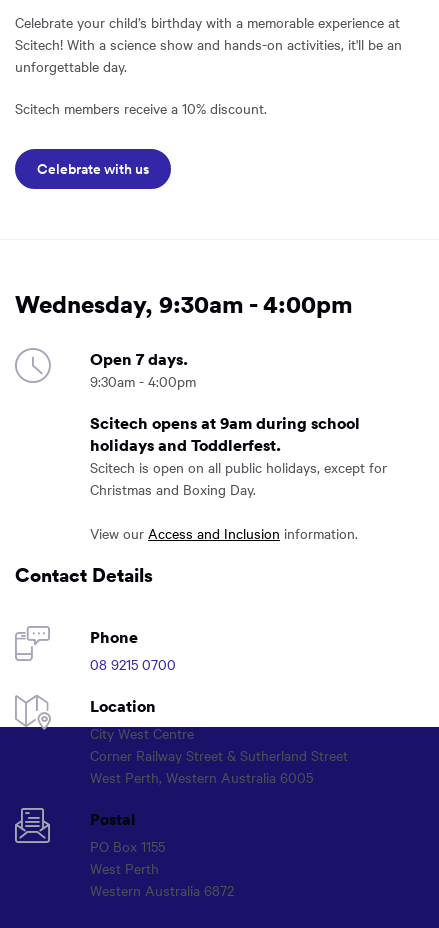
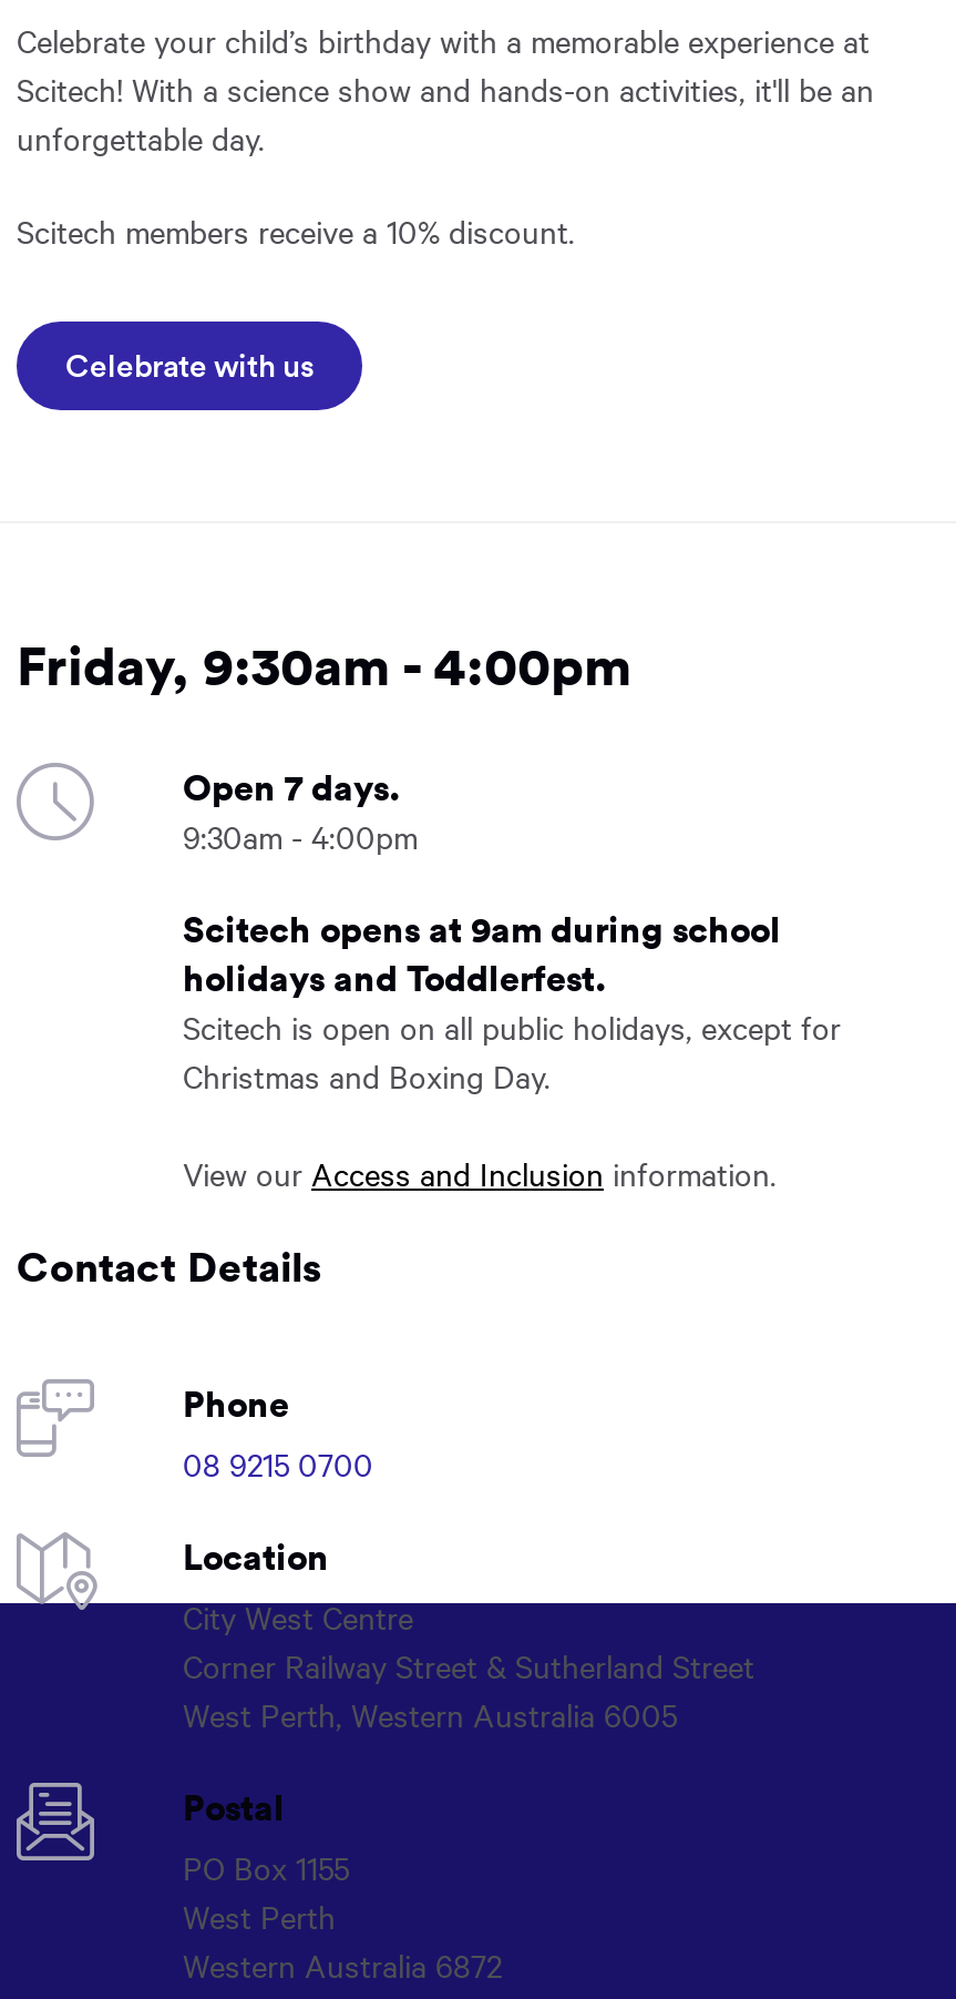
- Wednesday, 9:30am - 4:00pm
+ Friday, 9:30am - 4:00pm
